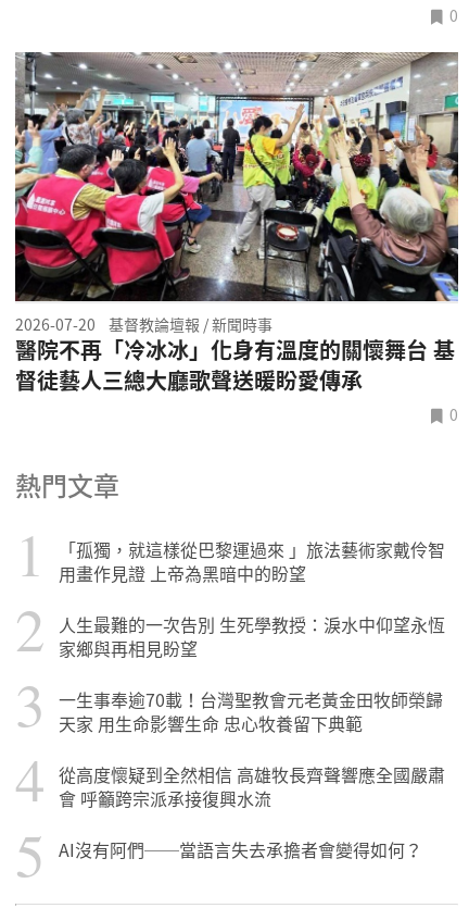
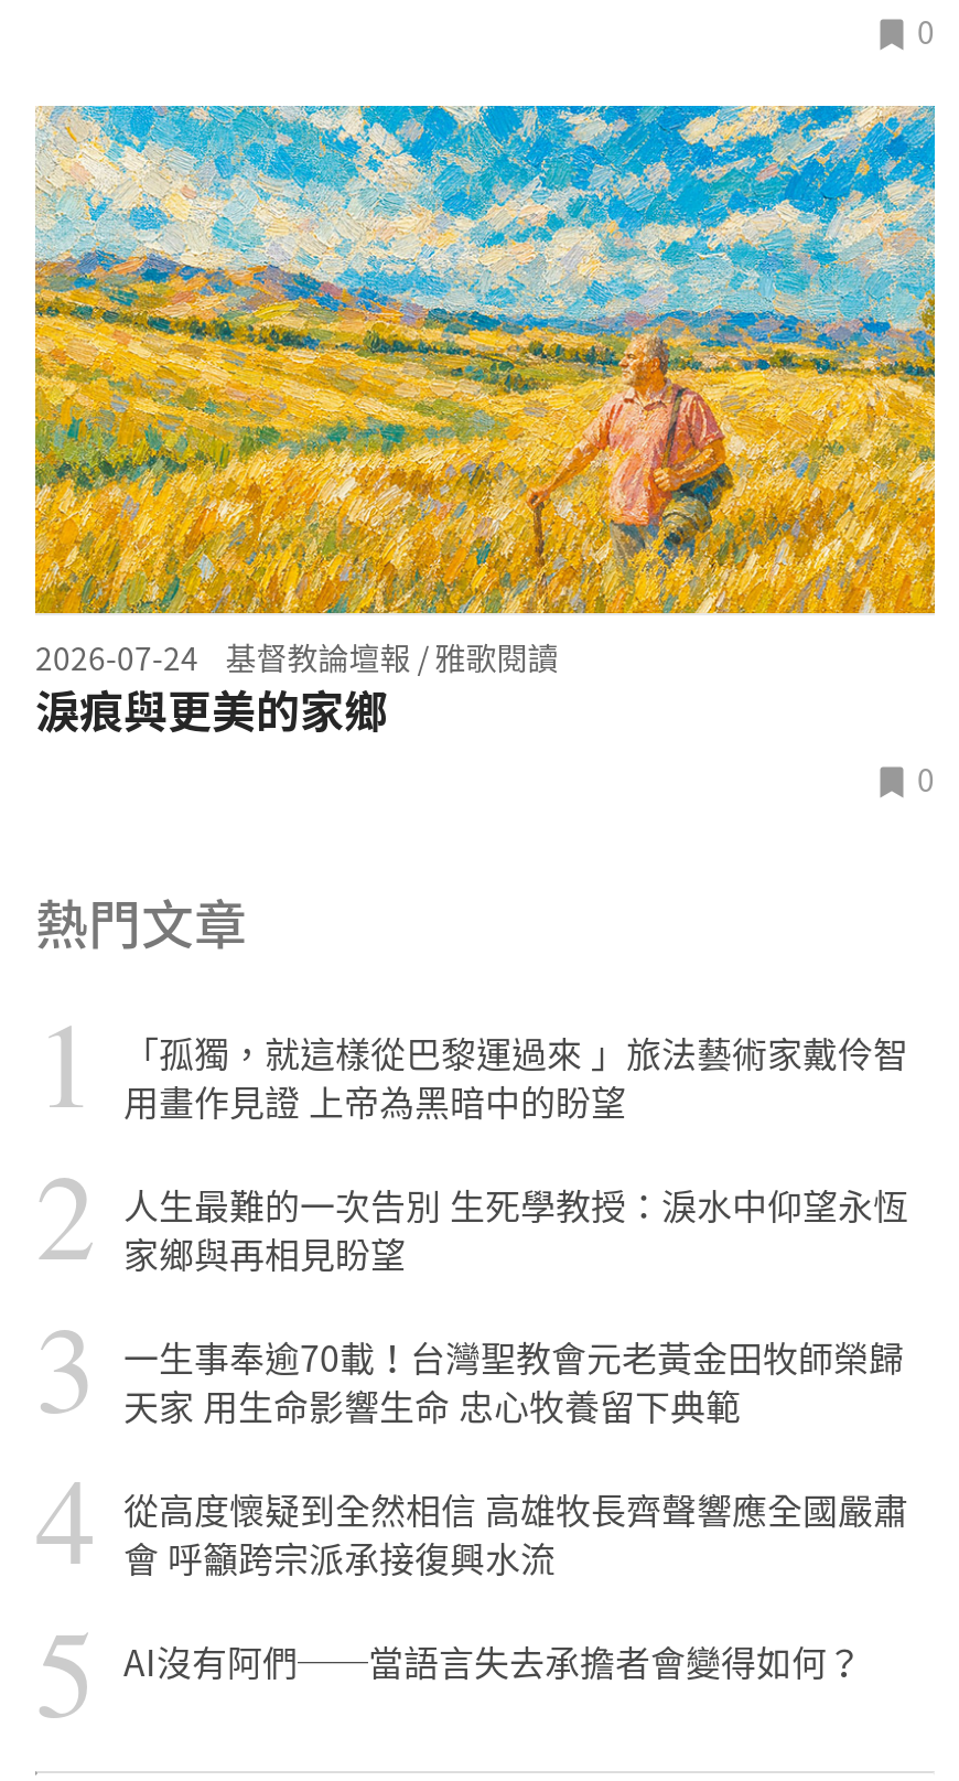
- [image]
- 2026-07-20 基督教論壇報 / 新聞時事
- 醫院不再「冷冰冰」化身有溫度的關懷舞台 基
- 督徒藝人三總大廳歌聲送暖盼愛傳承
+ [image]
+ 2026-07-24 基督教論壇報 / 雅歌閱讀
+ 淚痕與更美的家鄉
